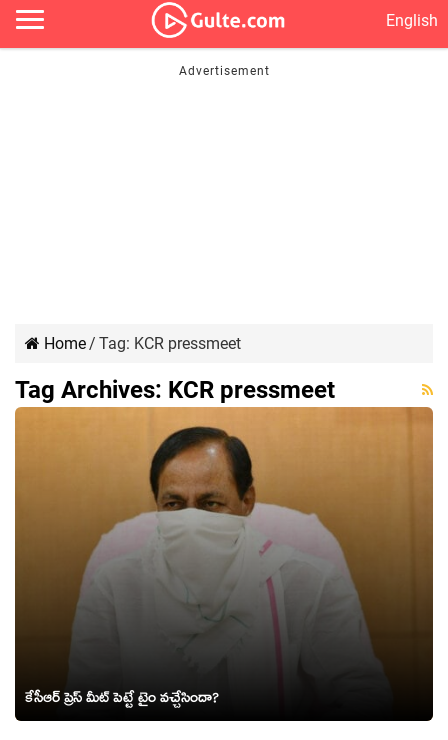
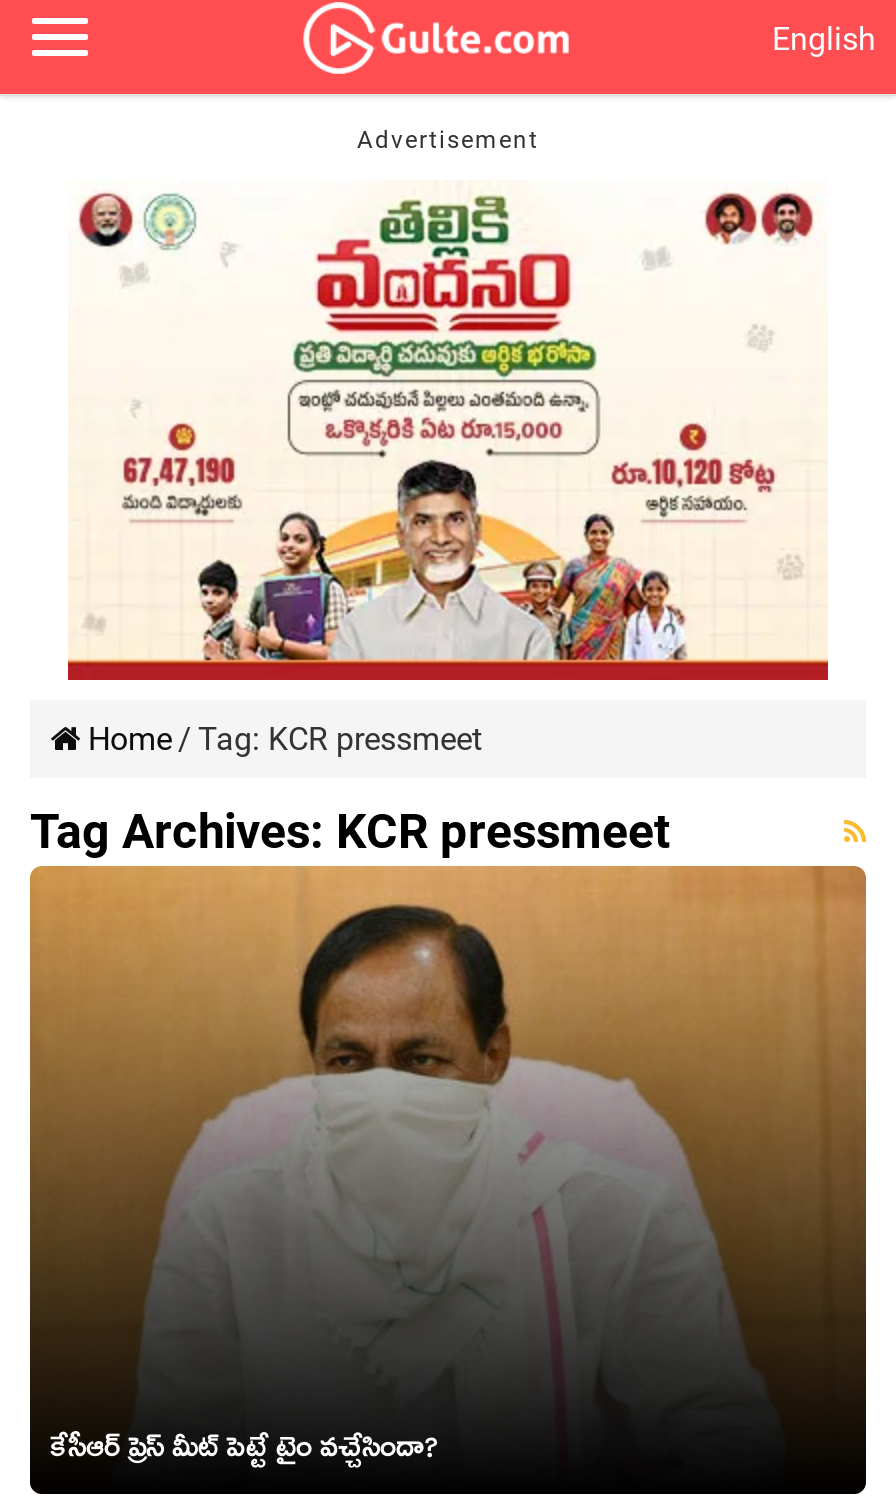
+ [image]
